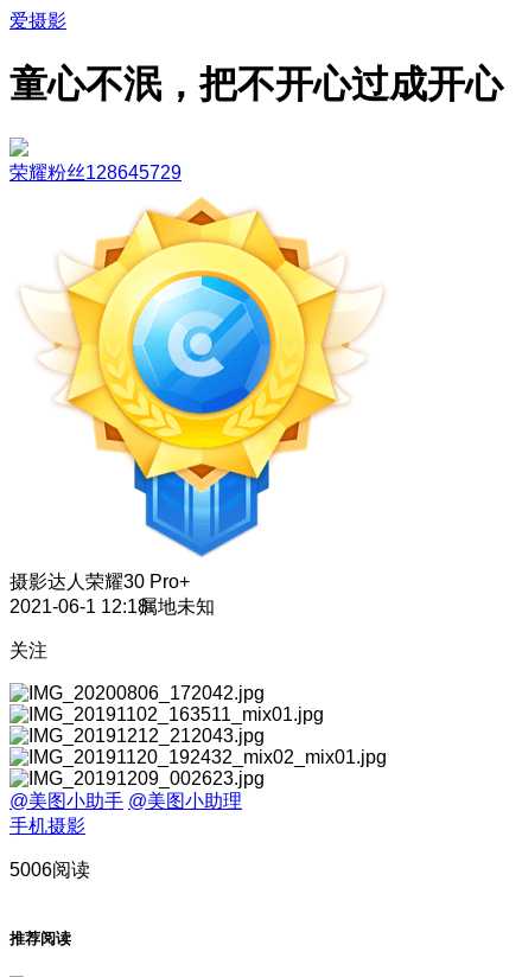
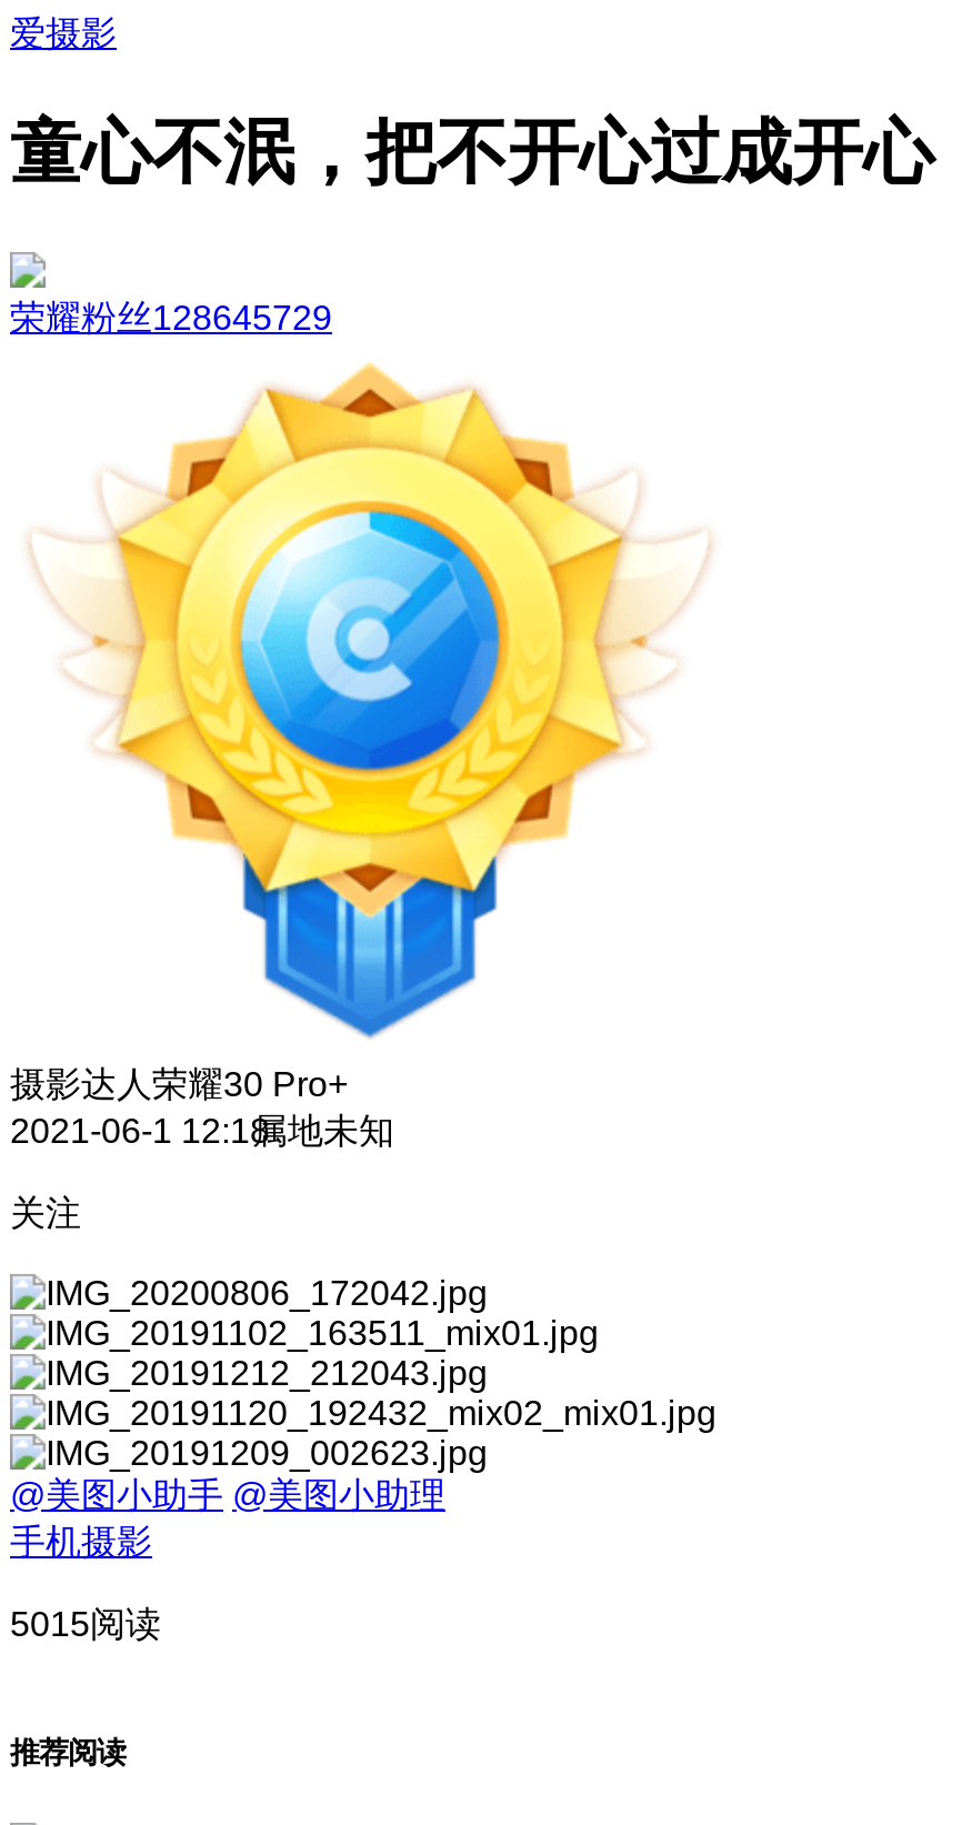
- 5006阅读
+ 5015阅读
